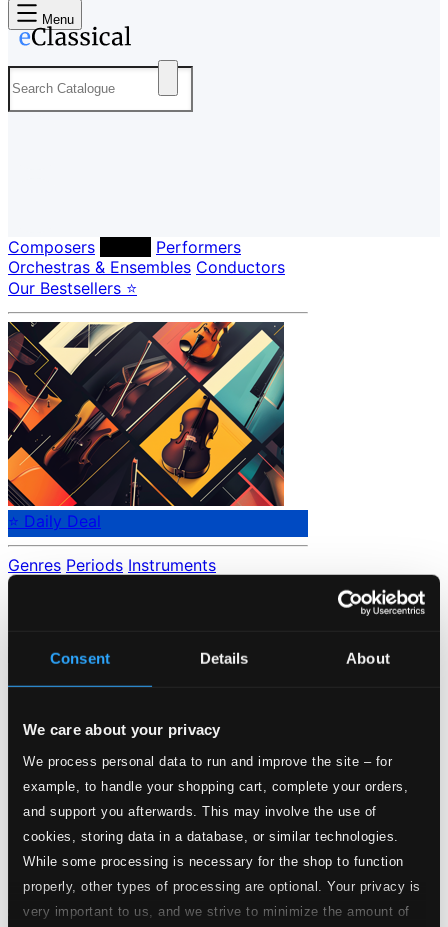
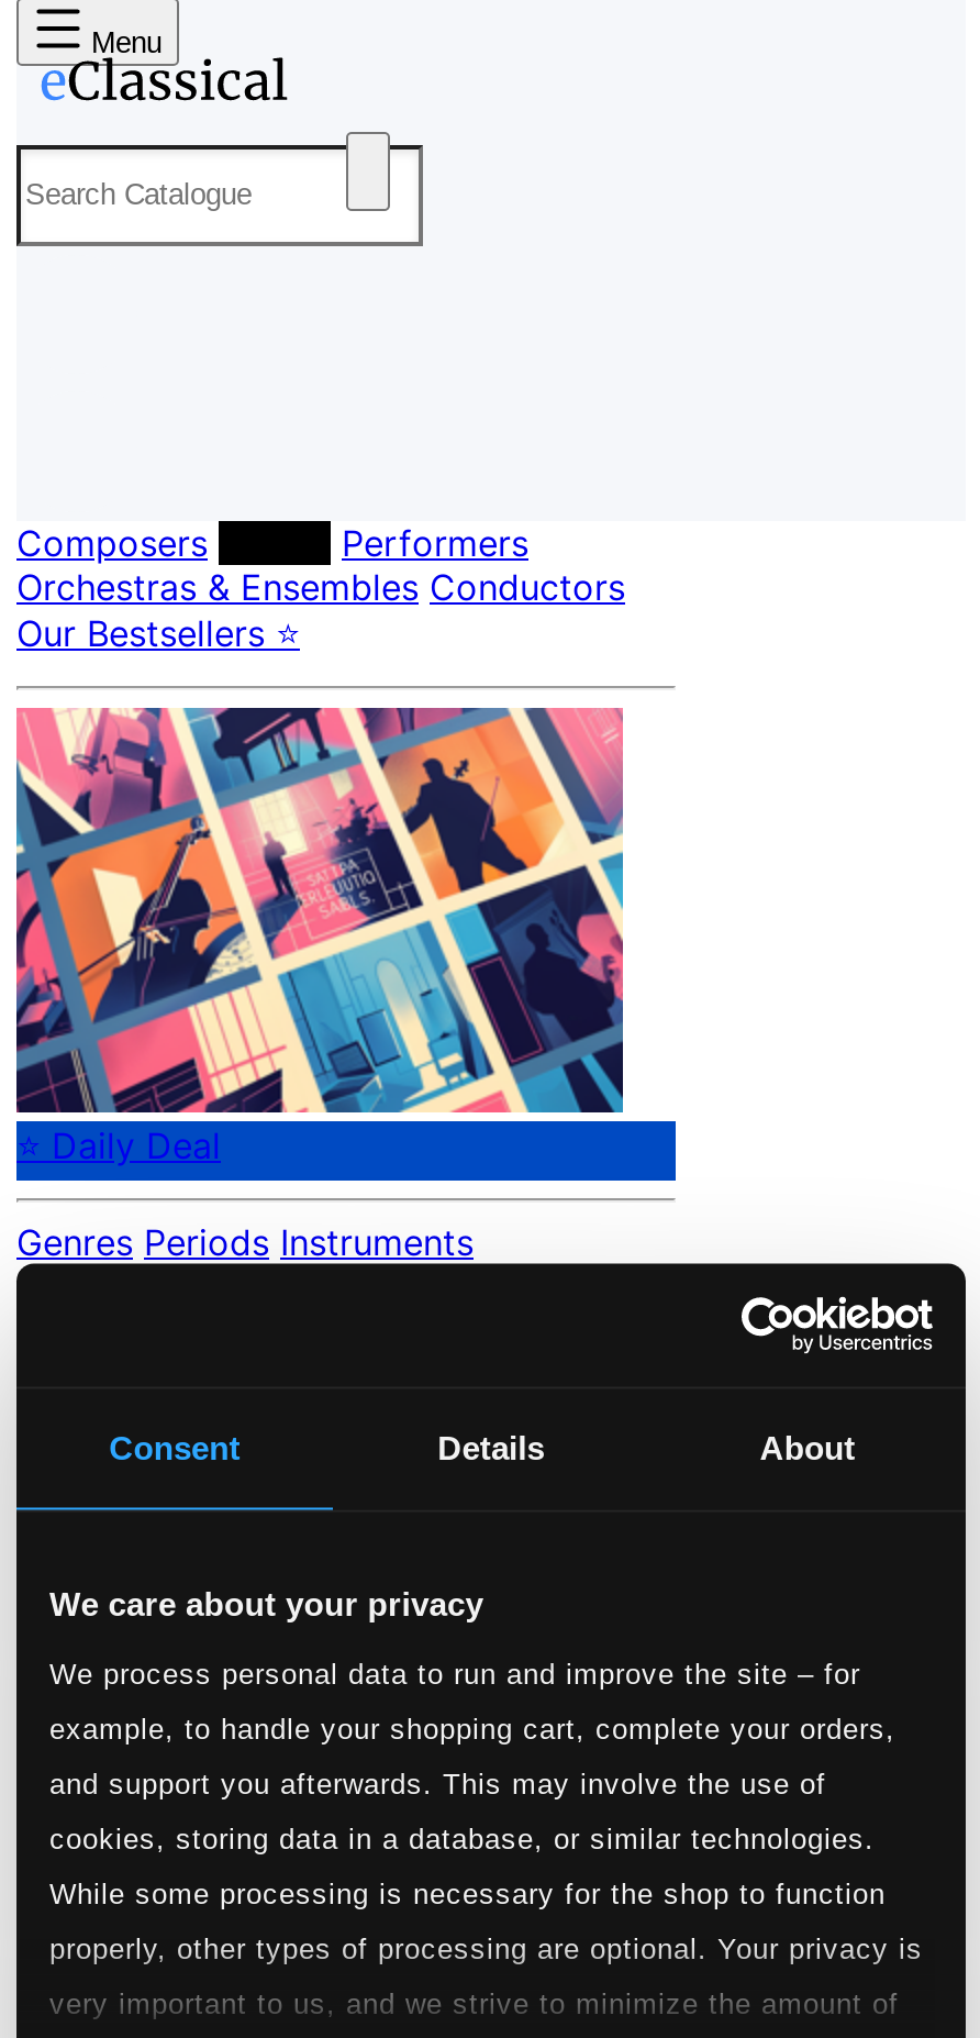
- [image]
+ [image]
